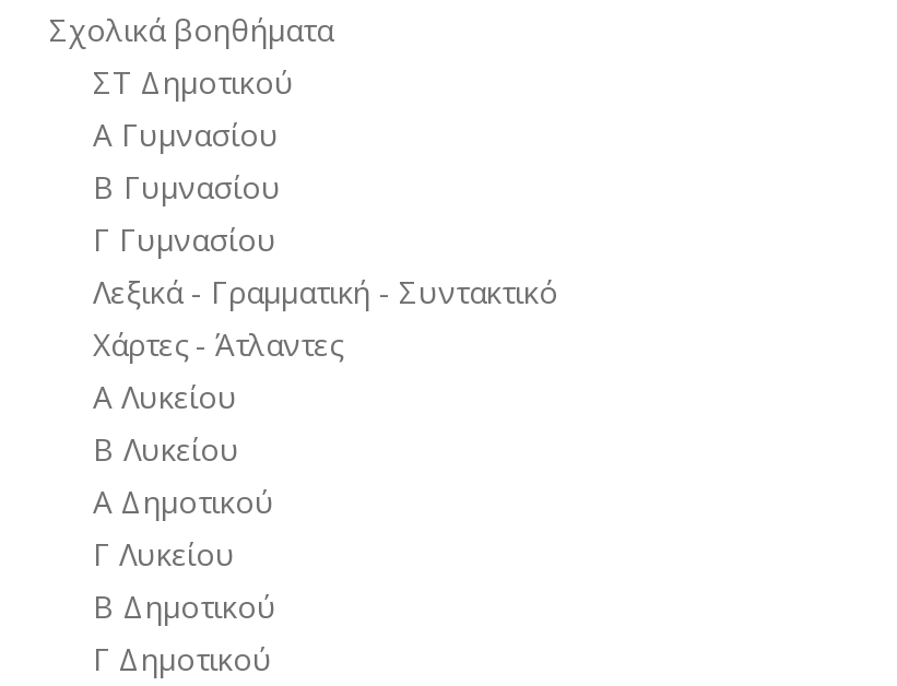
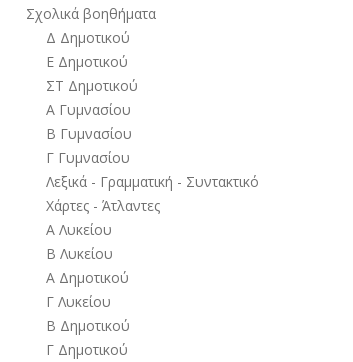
+ Δ Δημοτικού
+ Ε Δημοτικού
